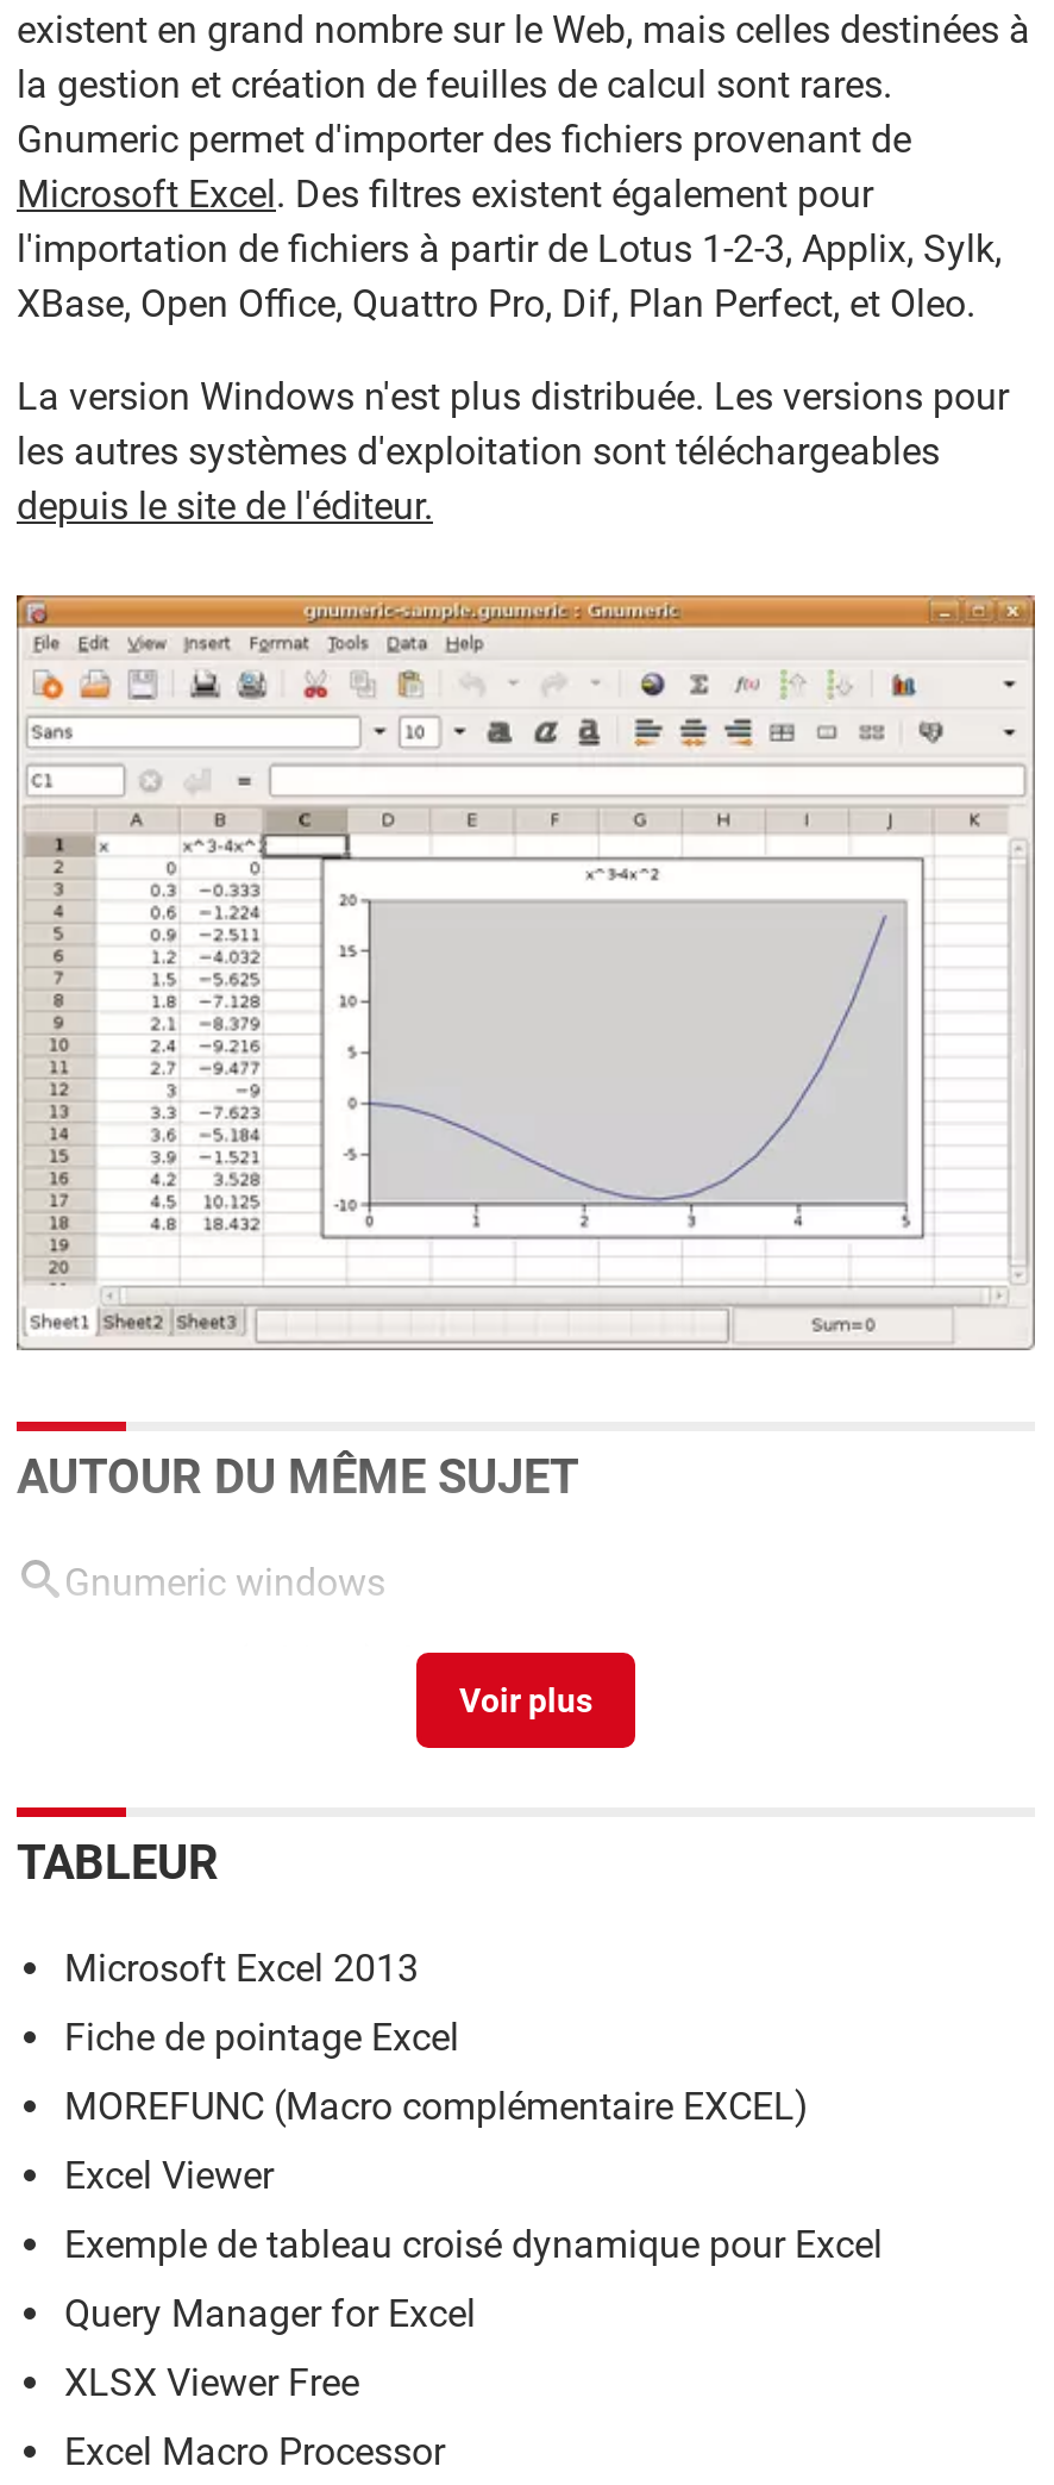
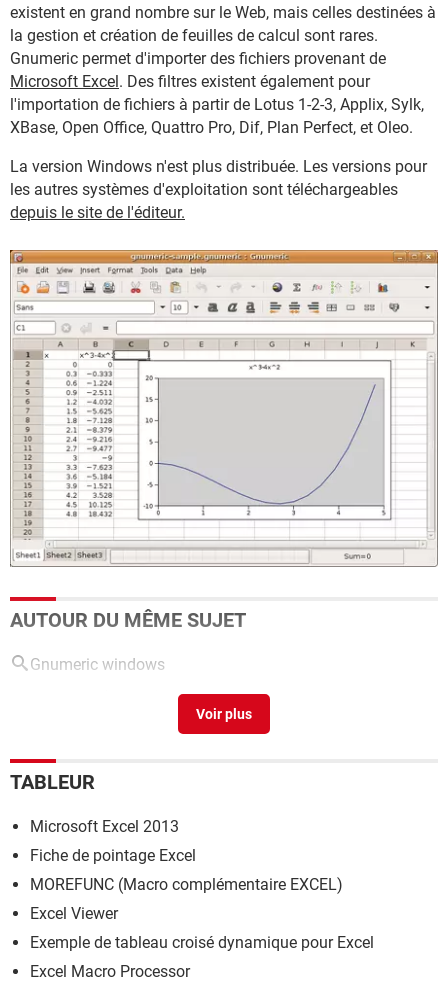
- Query Manager for Excel
- XLSX Viewer Free
